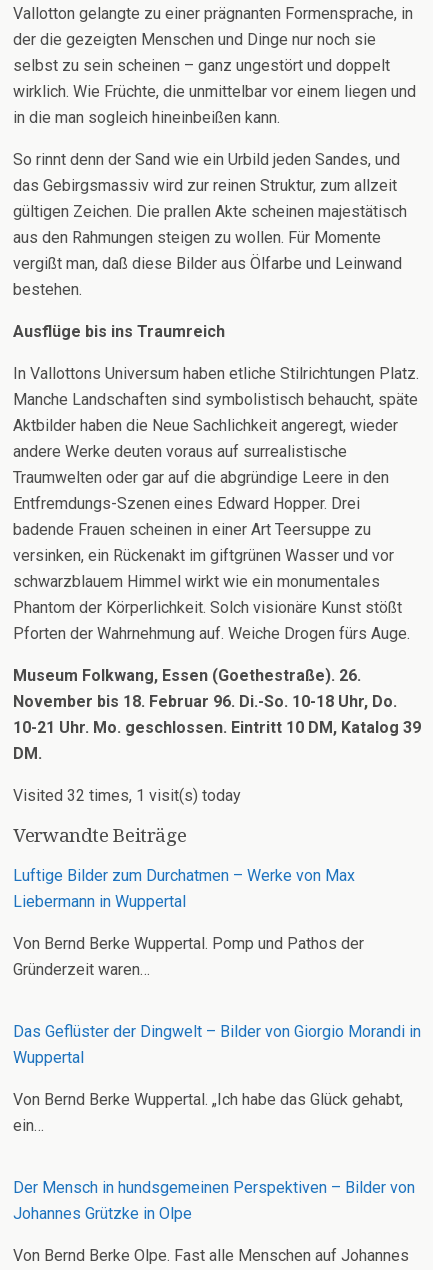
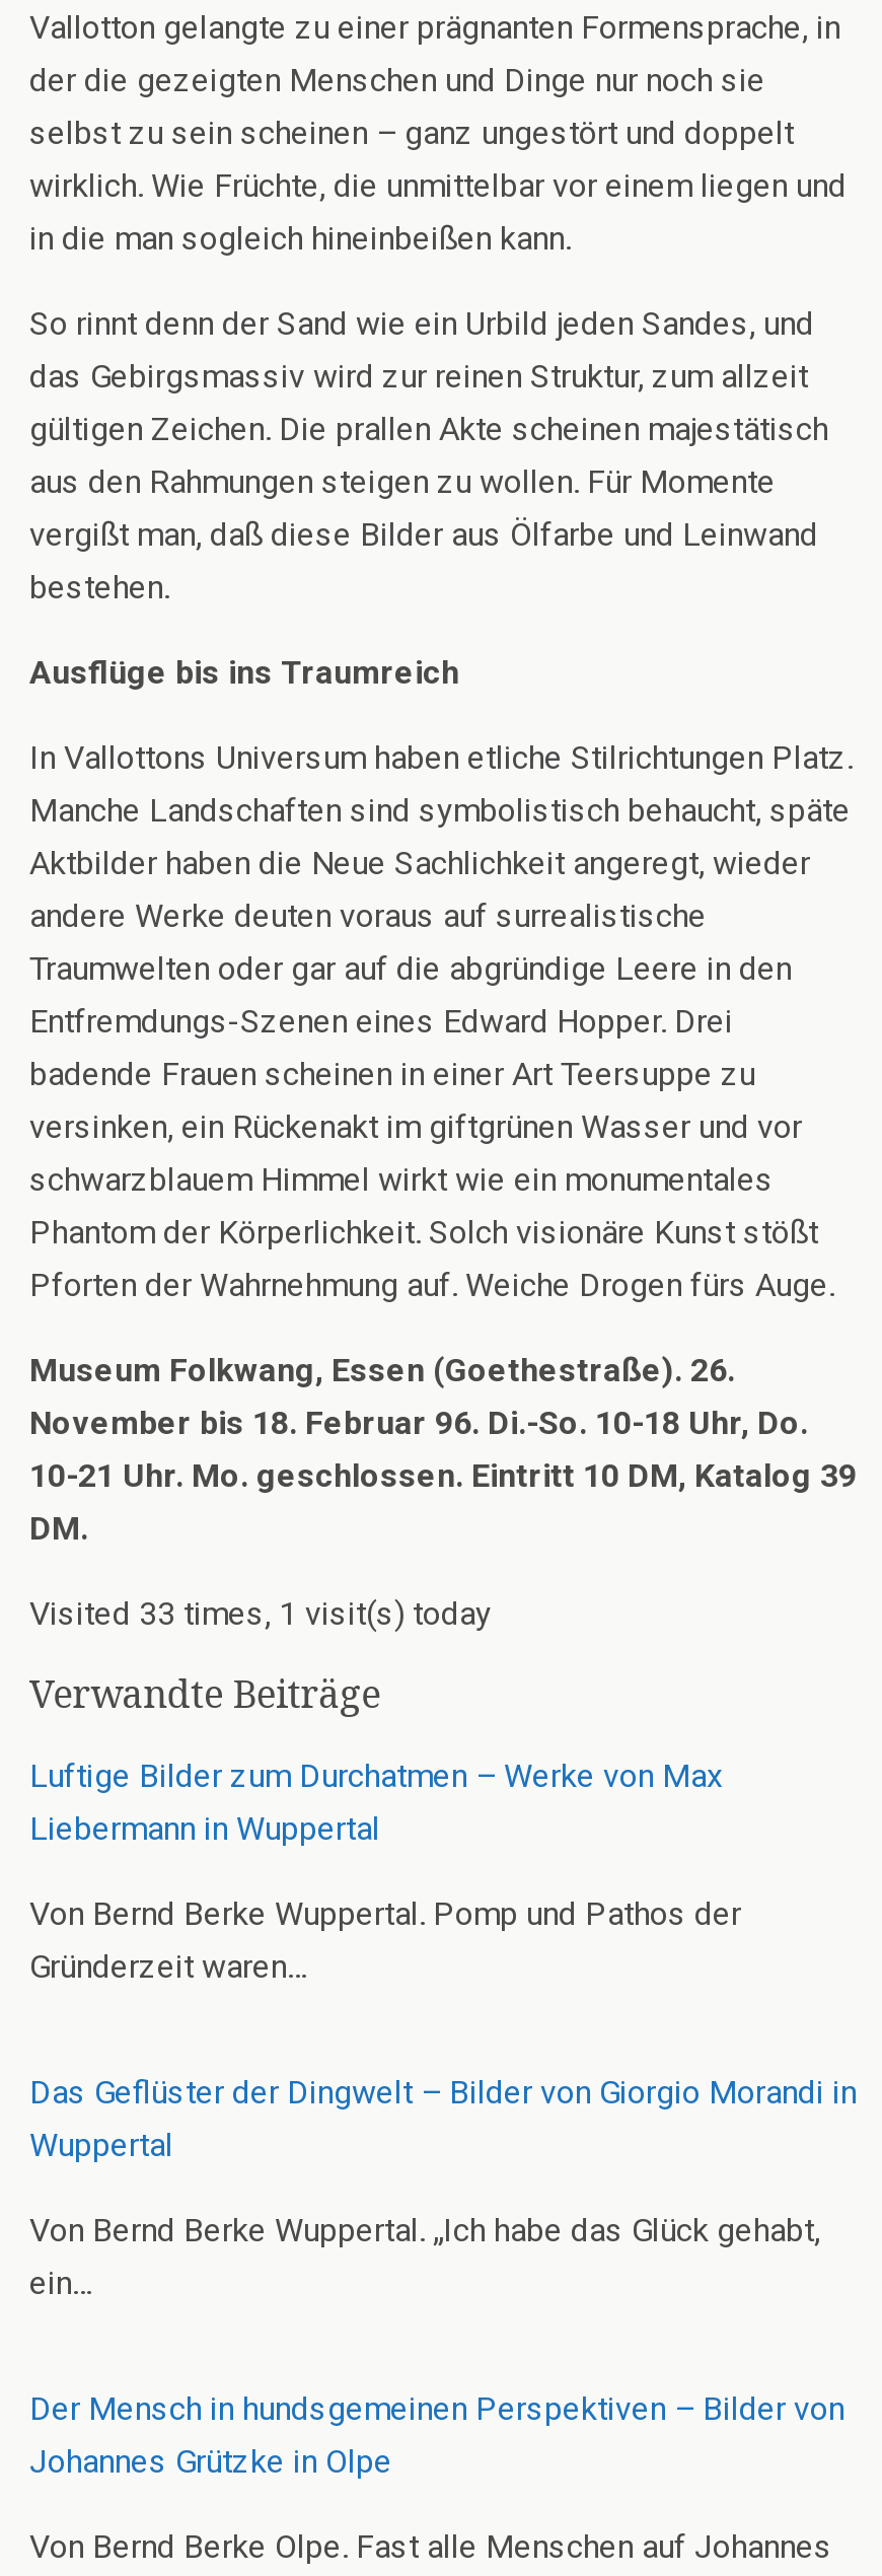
- Visited 32 times, 1 visit(s) today
+ Visited 33 times, 1 visit(s) today
